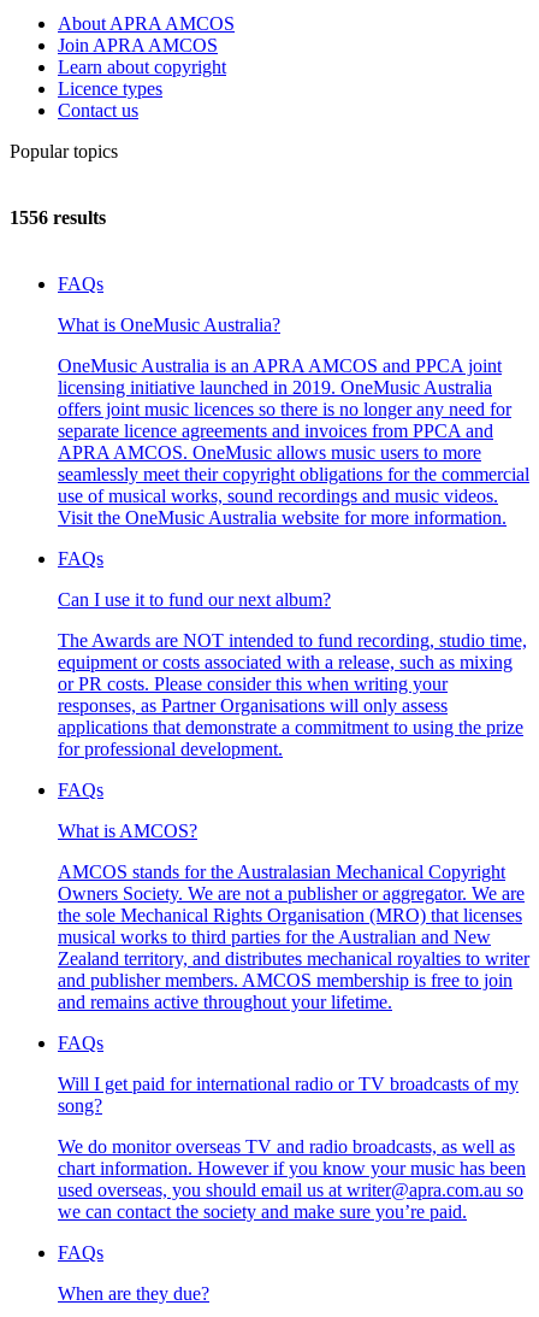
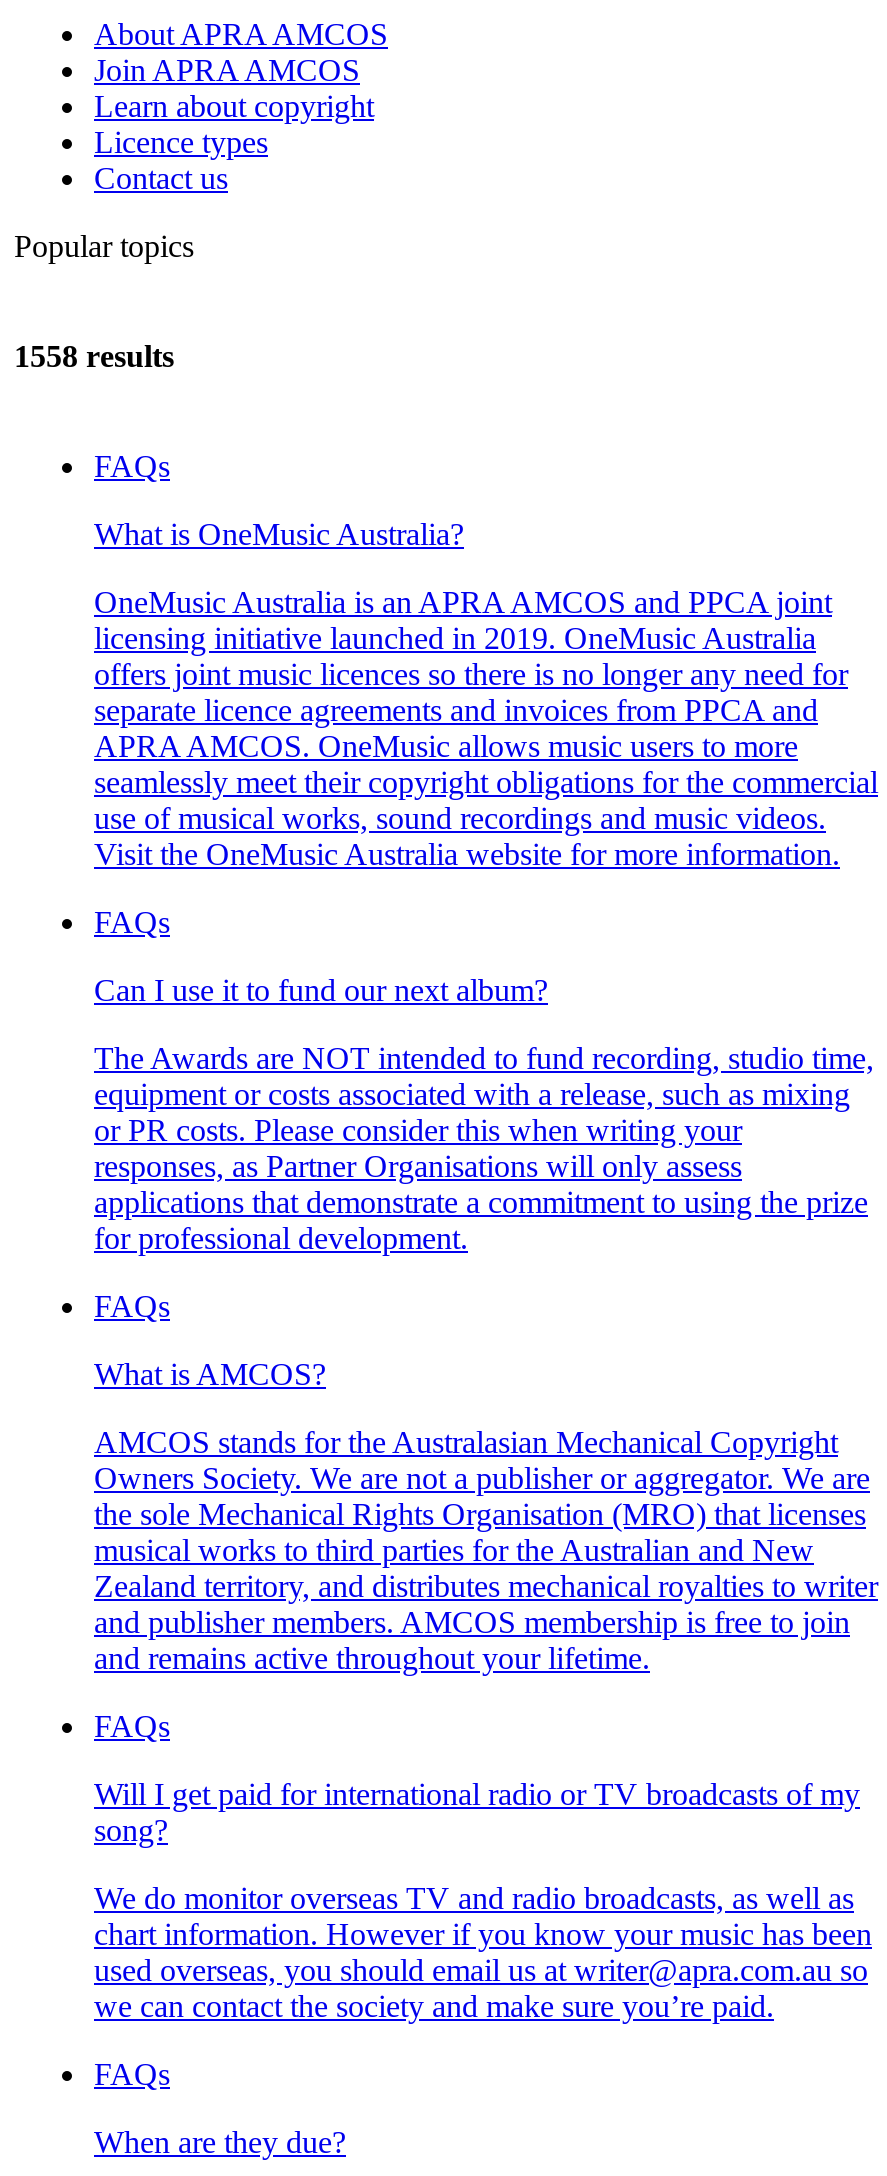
- 1556 results
+ 1558 results
